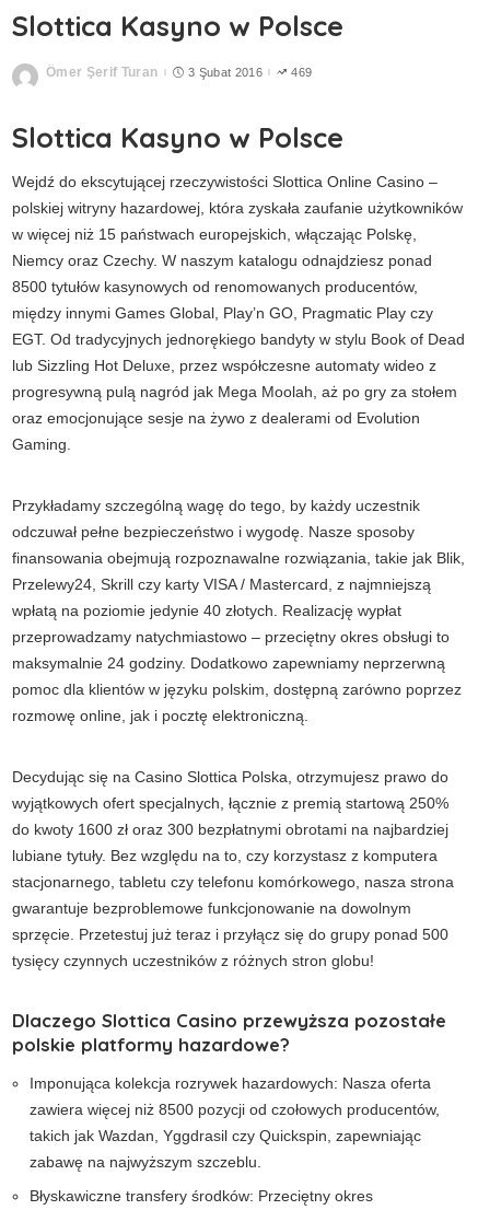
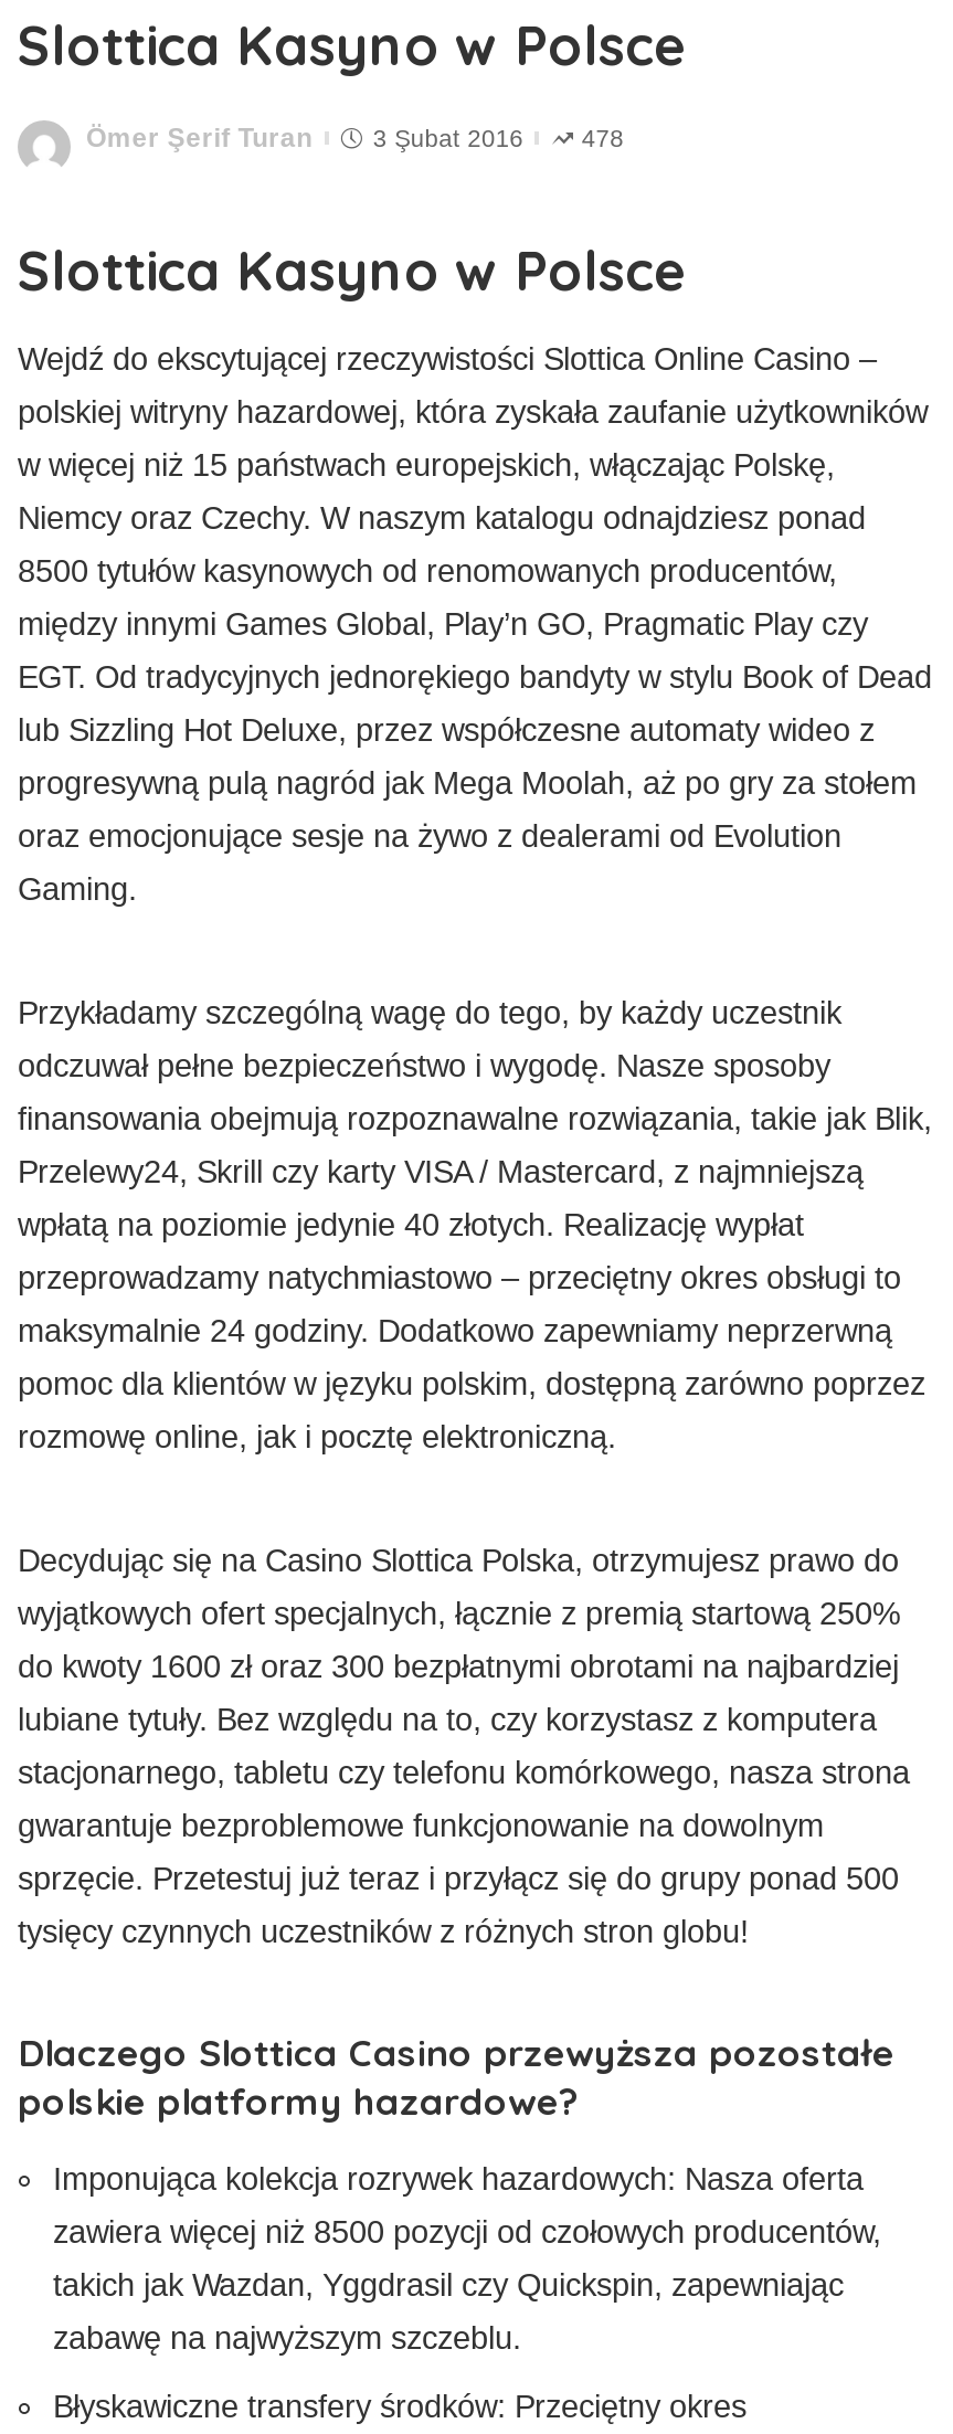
- 469
+ 478
